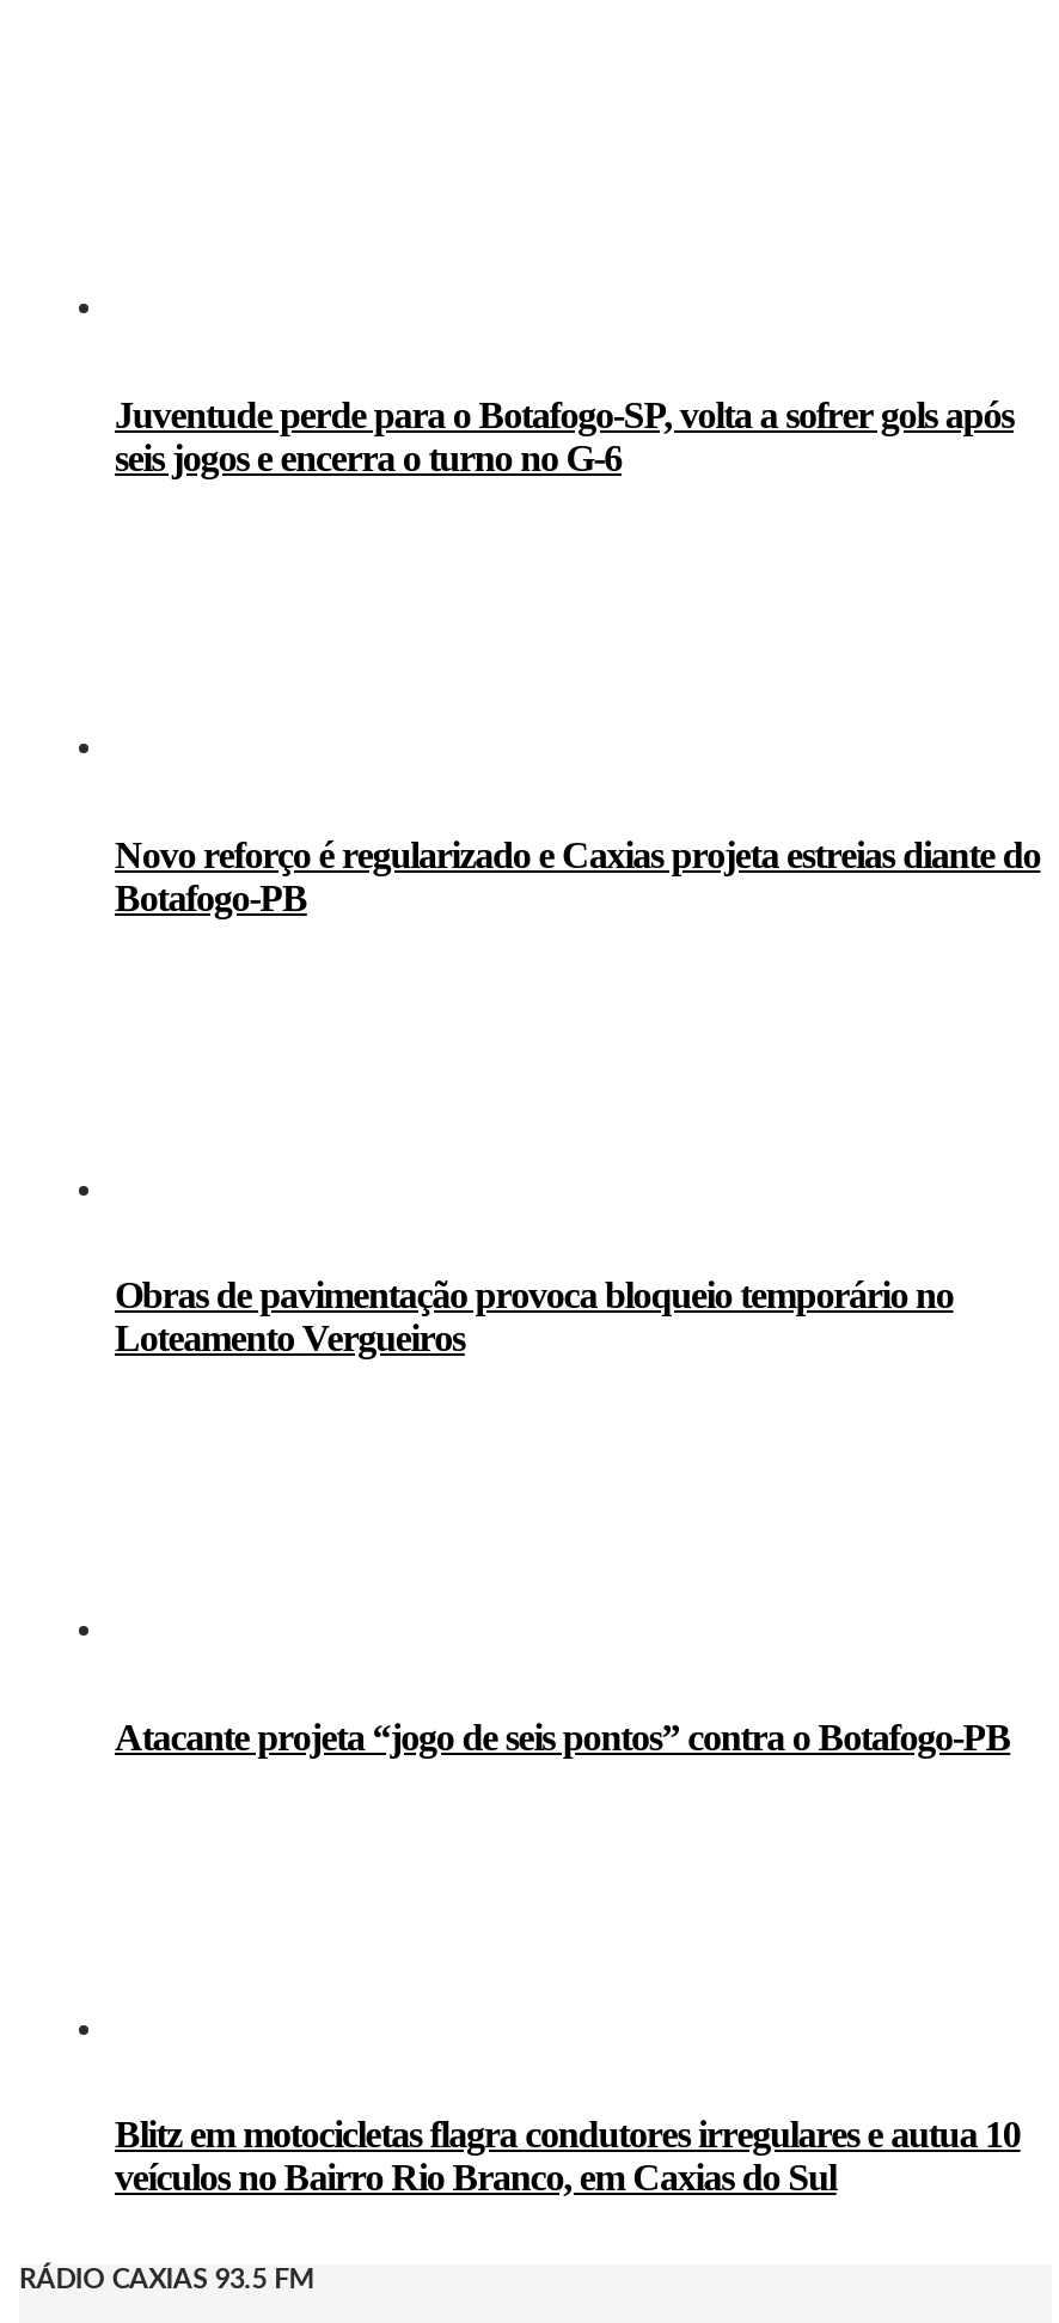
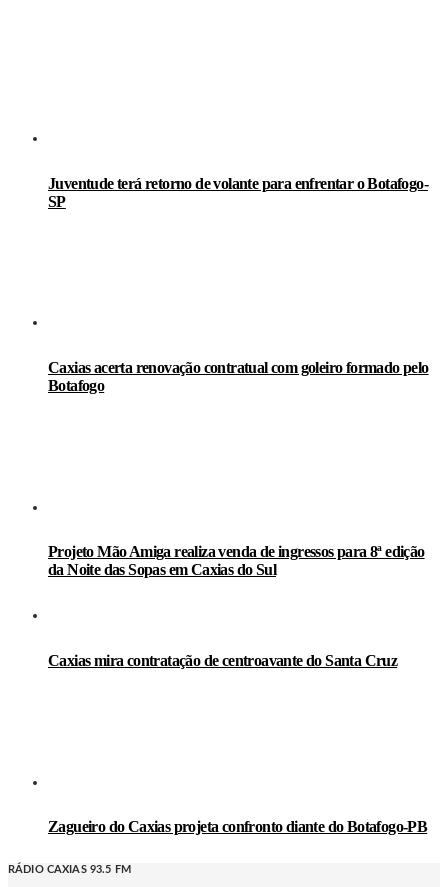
- Juventude perde para o Botafogo-SP, volta a sofrer gols após
- seis jogos e encerra o turno no G-6
+ Juventude terá retorno de volante para enfrentar o Botafogo-
+ SP

- Novo reforço é regularizado e Caxias projeta estreias diante do
- Botafogo-PB
+ Caxias acerta renovação contratual com goleiro formado pelo
+ Botafogo

- Obras de pavimentação provoca bloqueio temporário no
- Loteamento Vergueiros
+ Projeto Mão Amiga realiza venda de ingressos para 8ª edição
+ da Noite das Sopas em Caxias do Sul

- Atacante projeta “jogo de seis pontos” contra o Botafogo-PB
+ Caxias mira contratação de centroavante do Santa Cruz

- Blitz em motocicletas flagra condutores irregulares e autua 10
- veículos no Bairro Rio Branco, em Caxias do Sul
+ Zagueiro do Caxias projeta confronto diante do Botafogo-PB
